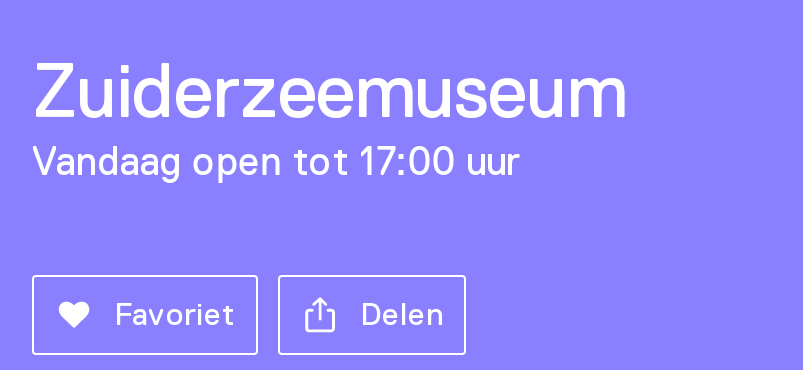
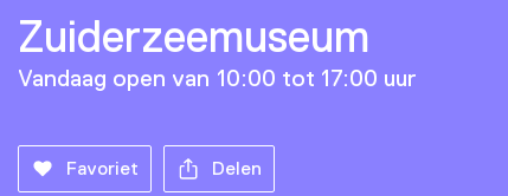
- Vandaag open tot 17:00 uur
+ Vandaag open van 10:00 tot 17:00 uur
